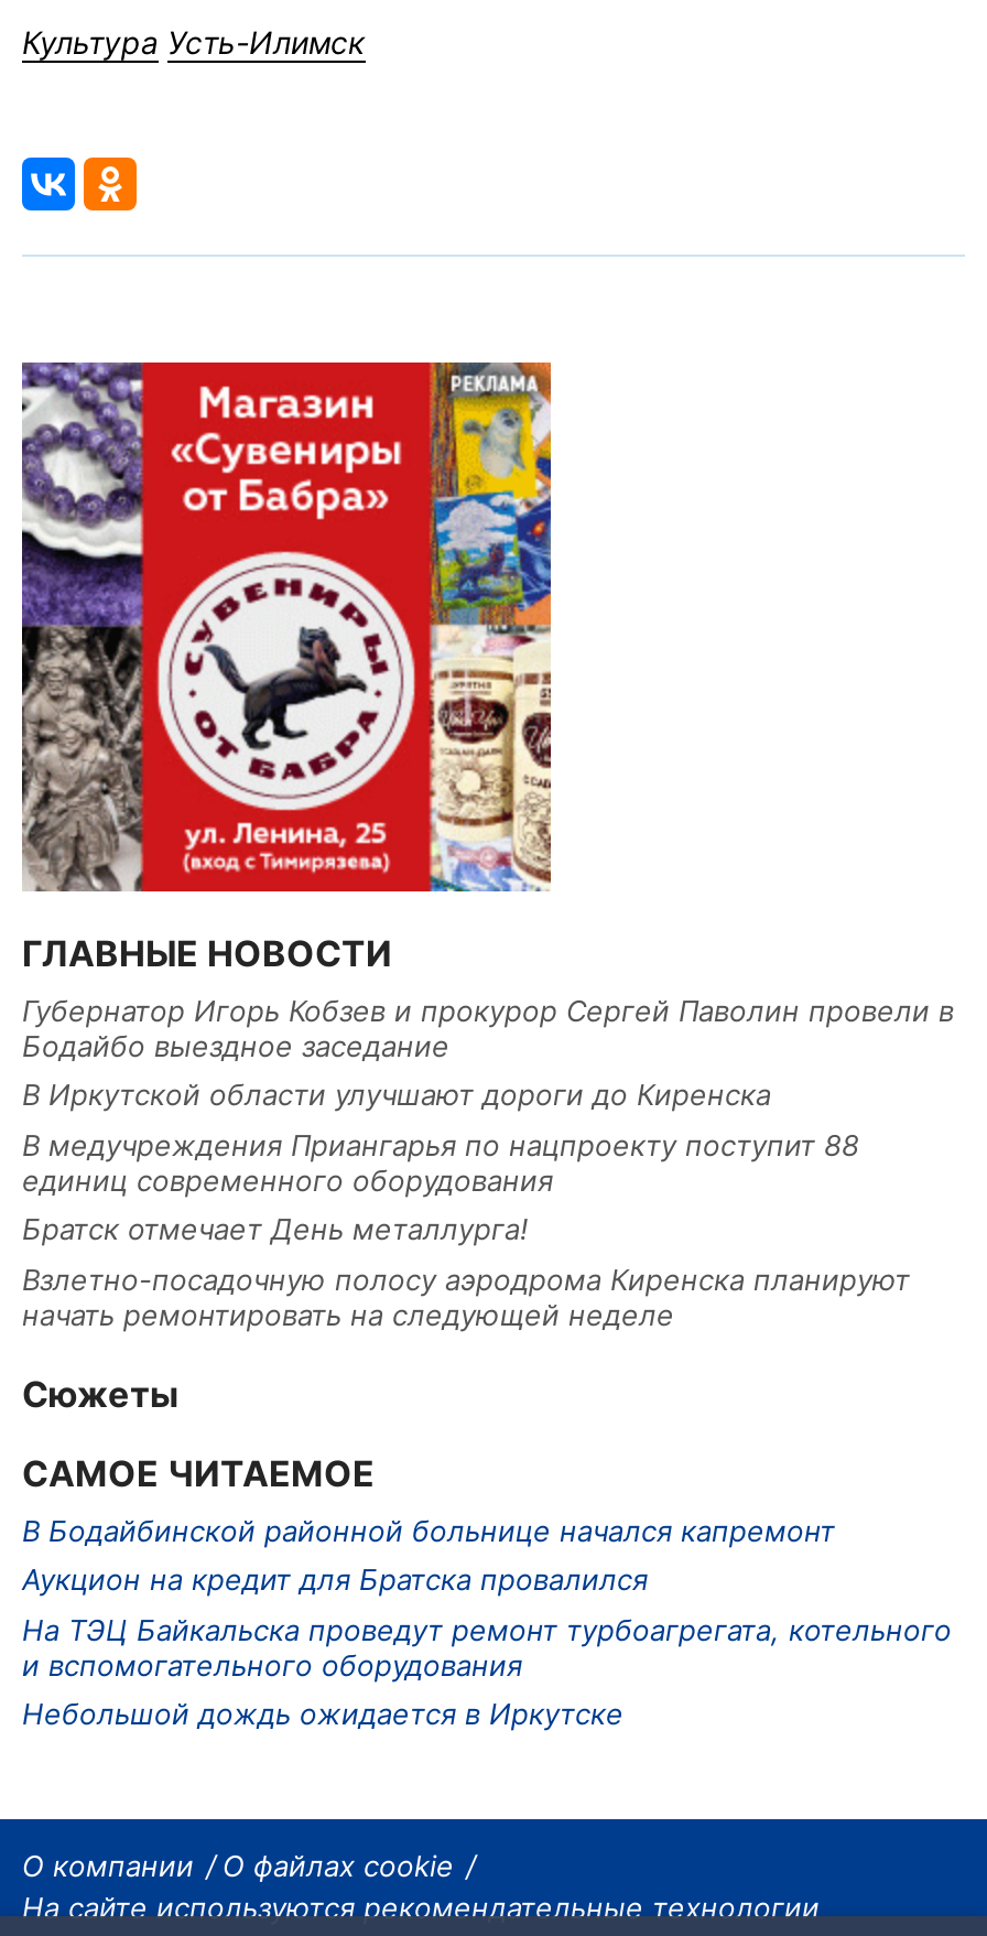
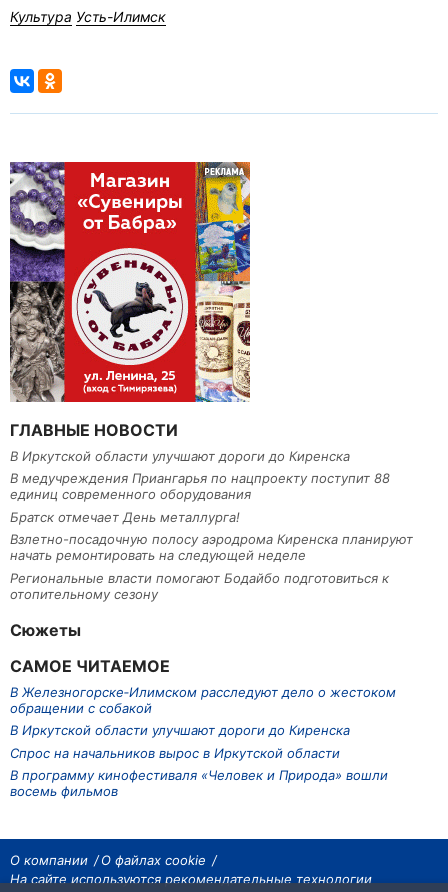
- Губернатор Игорь Кобзев и прокурор Сергей Паволин провели в
- Бодайбо выездное заседание

moved up: В Иркутской области улучшают дороги до Киренска | В медучреждения Приангарья по нацпроекту поступит 88 | единиц современного оборудования | Братск отмечает День металлурга! | Взлетно-посадочную полосу аэродрома Киренска планируют | начать ремонтировать на следующей неделе

+ Региональные власти помогают Бодайбо подготовиться к
+ отопительному сезону

- В Бодайбинской районной больнице начался капремонт
- Аукцион на кредит для Братска провалился
- На ТЭЦ Байкальска проведут ремонт турбоагрегата, котельного
- и вспомогательного оборудования
- Небольшой дождь ожидается в Иркутске
+ В Железногорске‑Илимском расследуют дело о жестоком
+ обращении с собакой
+ В Иркутской области улучшают дороги до Киренска
+ Спрос на начальников вырос в Иркутской области
+ В программу кинофестиваля «Человек и Природа» вошли
+ восемь фильмов
